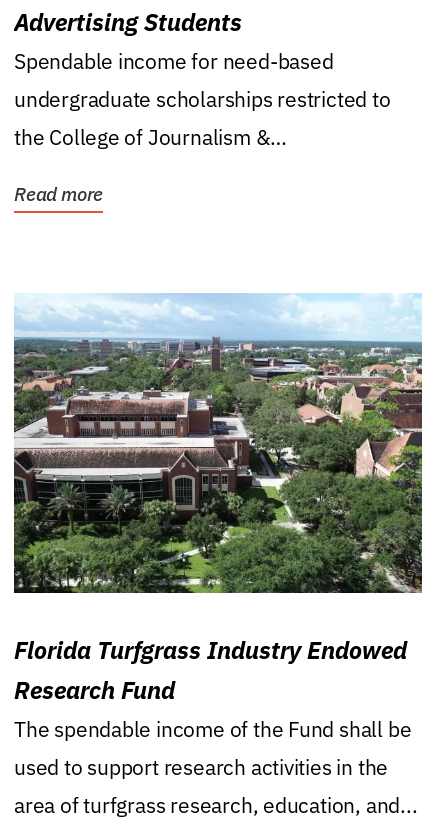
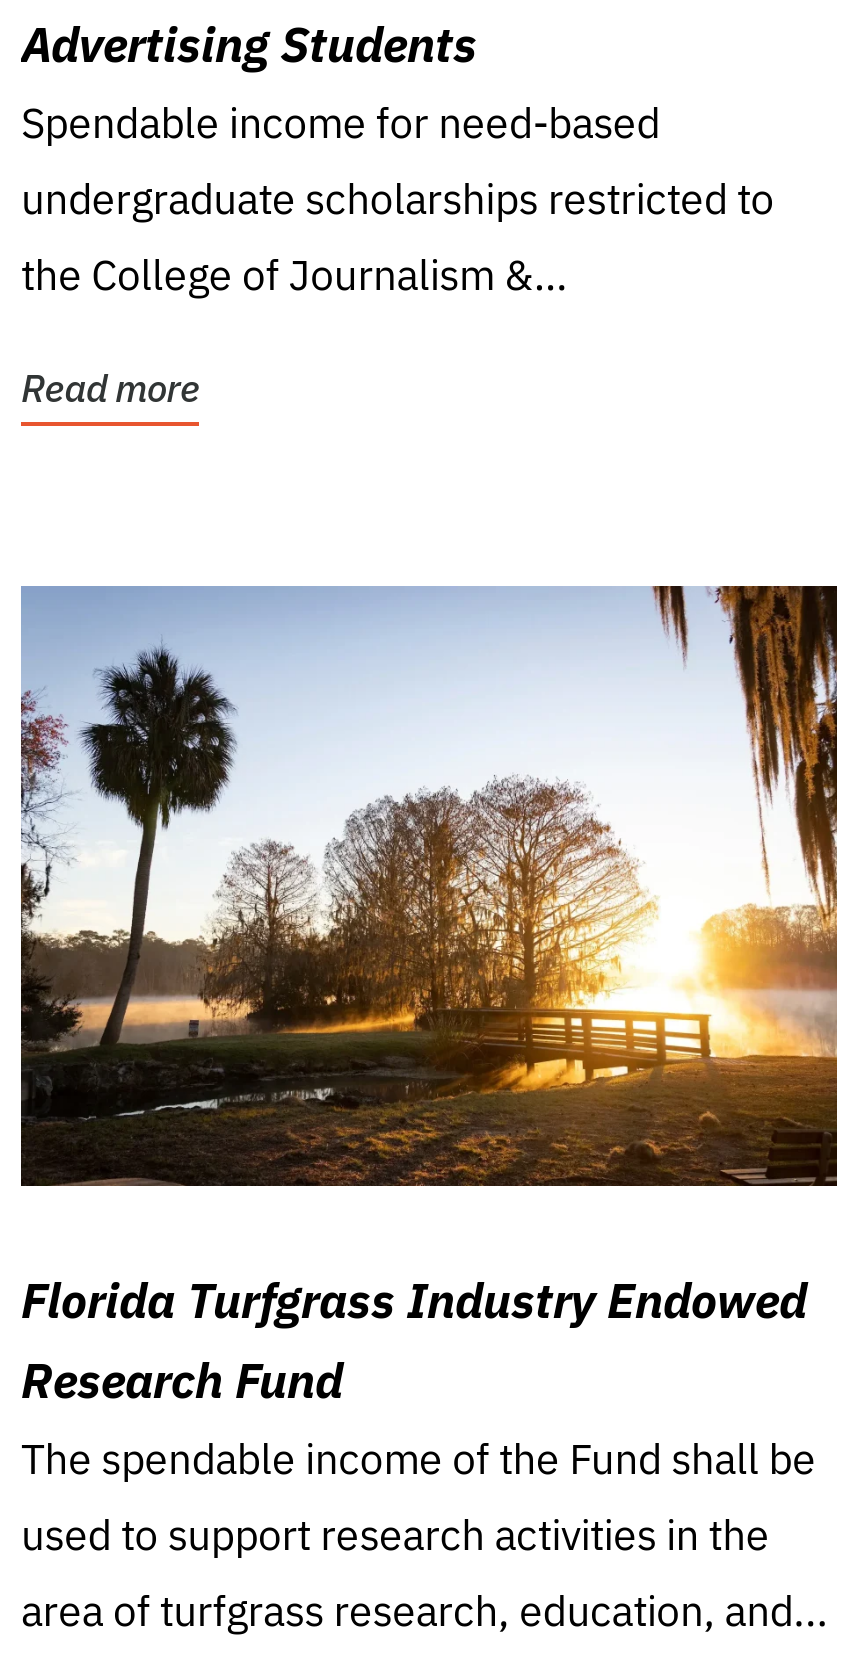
- [image]
+ [image]
